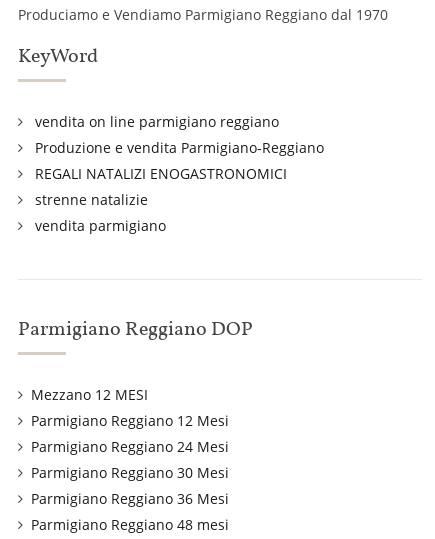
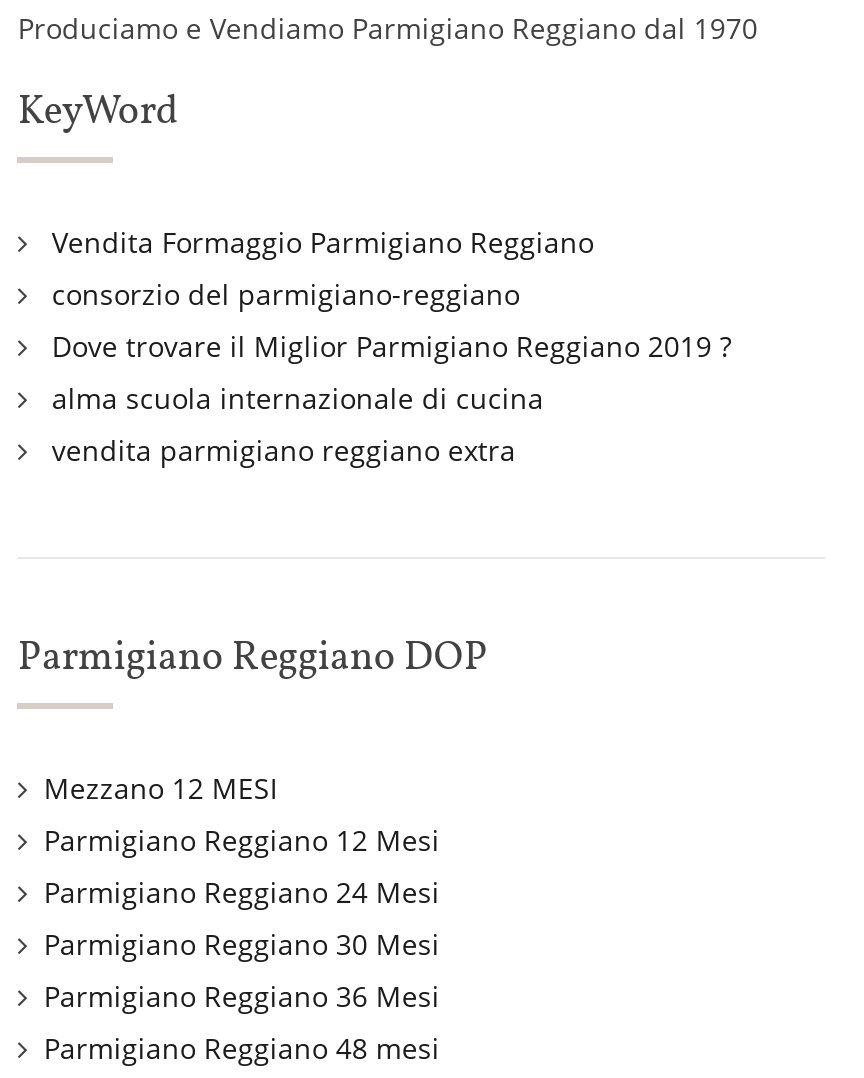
- vendita on line parmigiano reggiano
- Produzione e vendita Parmigiano-Reggiano
- REGALI NATALIZI ENOGASTRONOMICI
- strenne natalizie
- vendita parmigiano
+ Vendita Formaggio Parmigiano Reggiano
+ consorzio del parmigiano-reggiano
+ Dove trovare il Miglior Parmigiano Reggiano 2019 ?
+ alma scuola internazionale di cucina
+ vendita parmigiano reggiano extra
